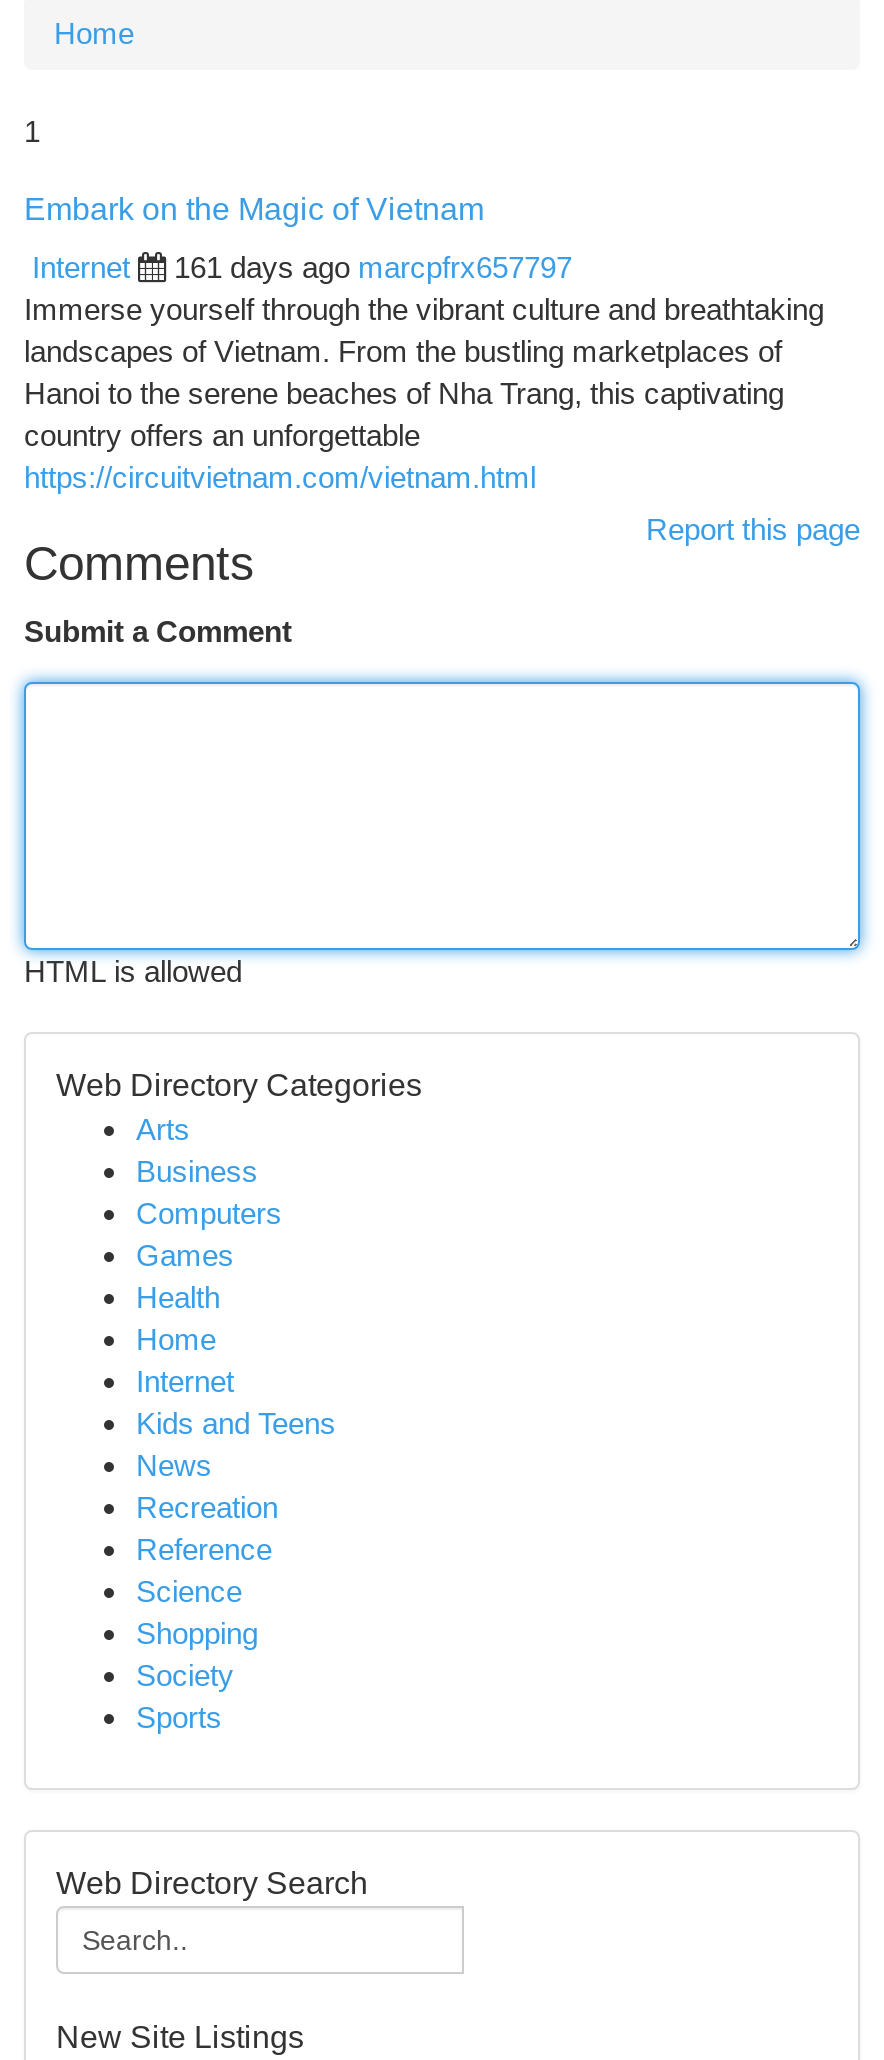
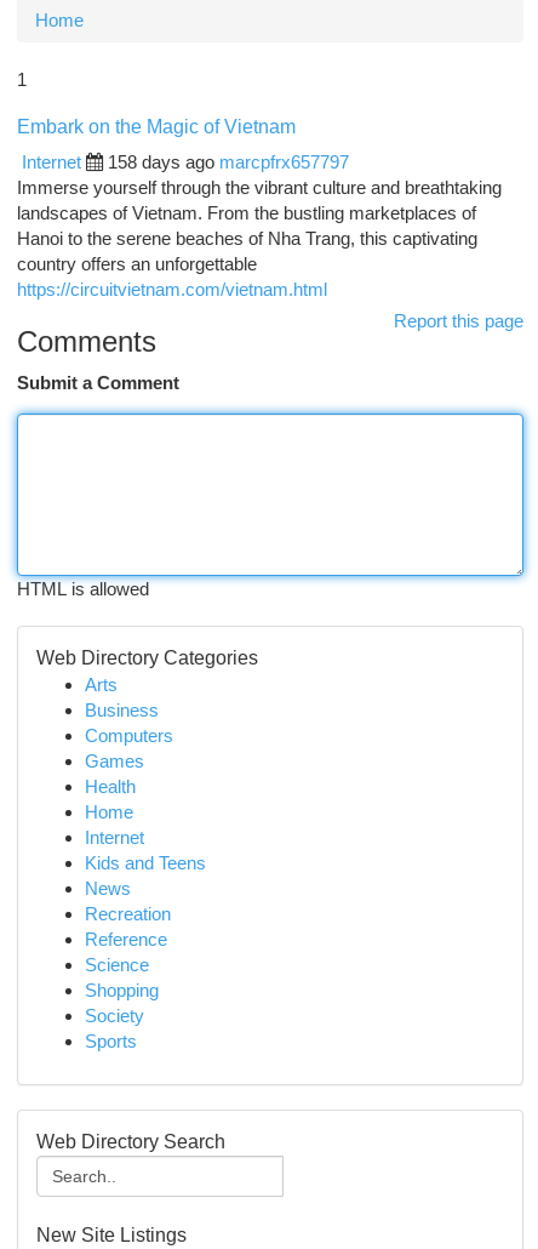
- 161 days ago marcpfrx657797
+ 158 days ago marcpfrx657797
